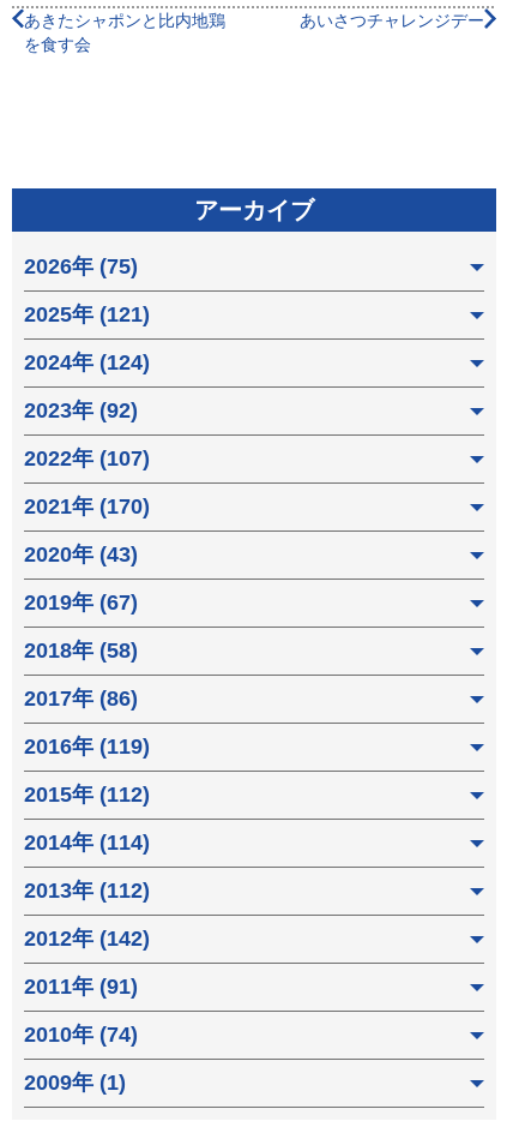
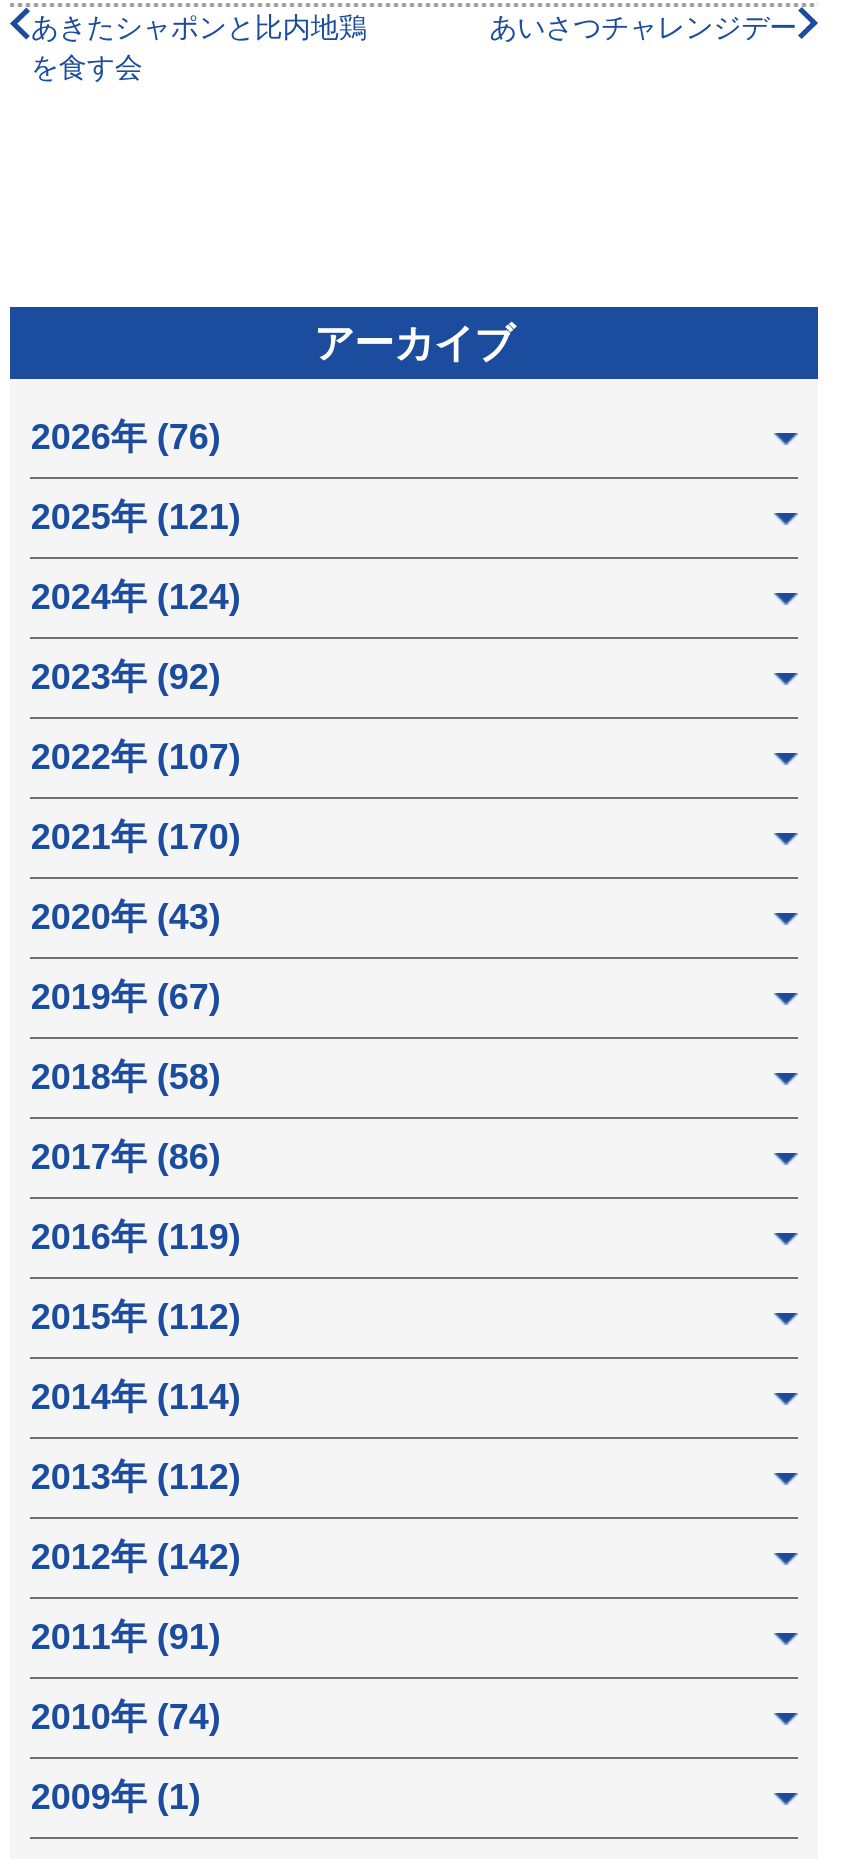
- 2026年 (75)
+ 2026年 (76)
